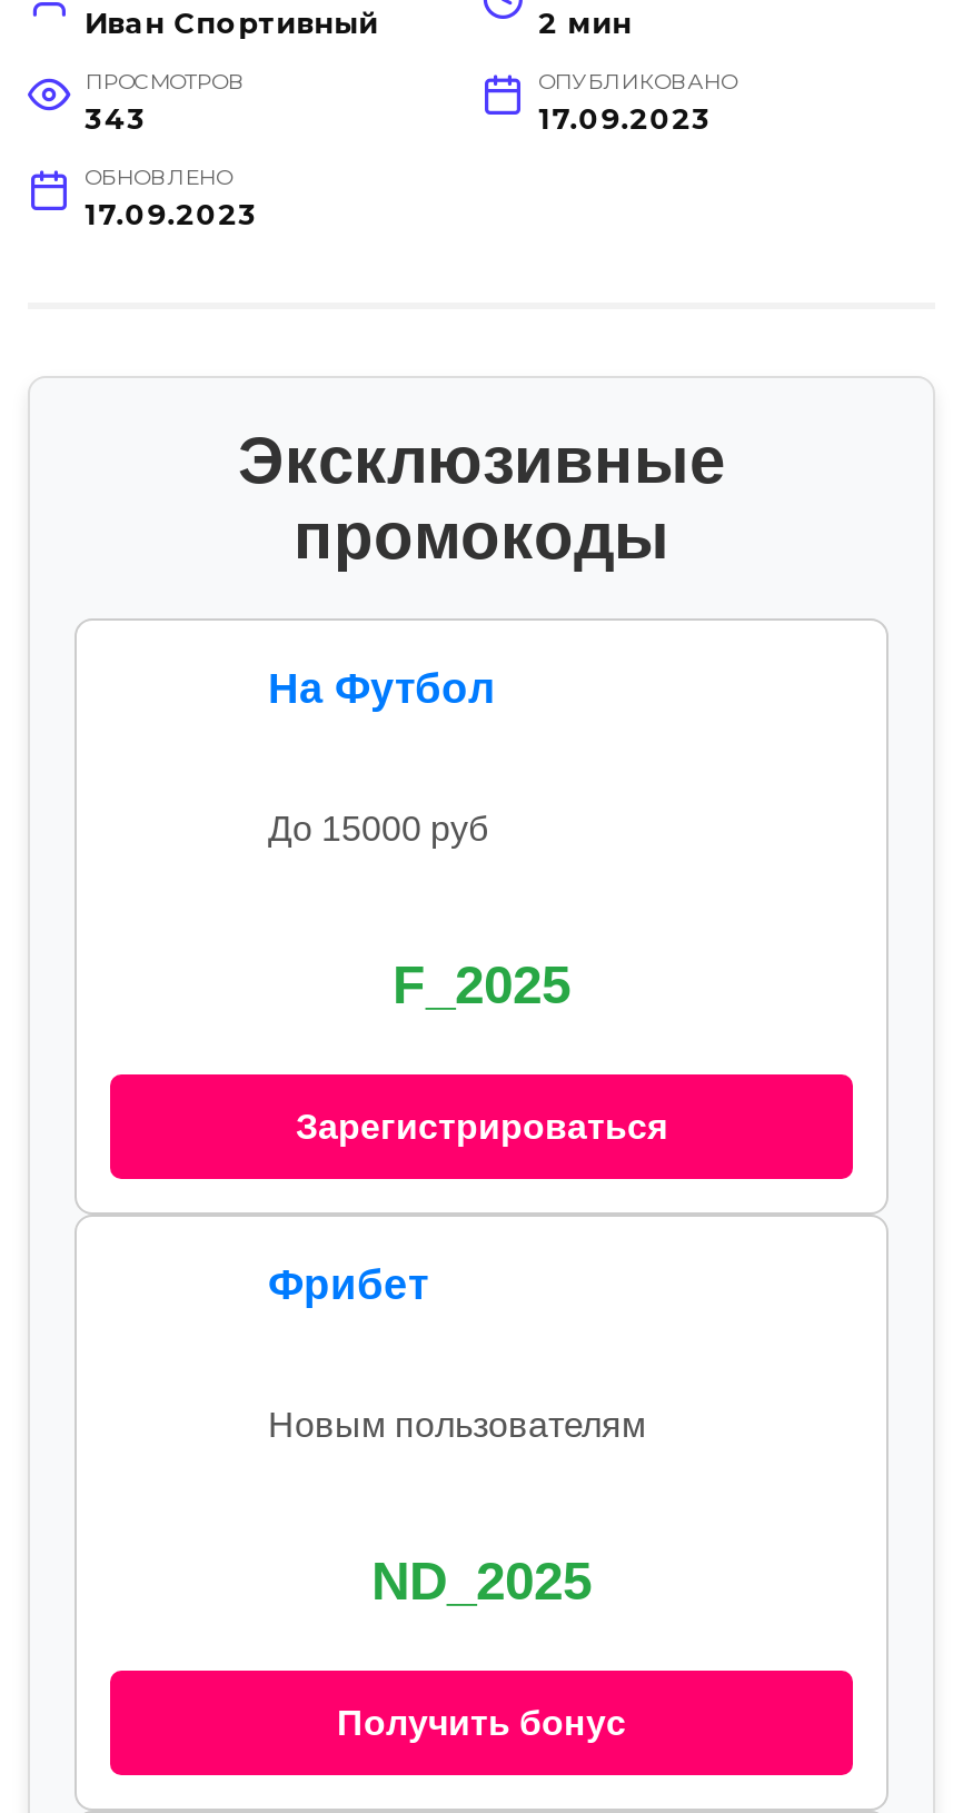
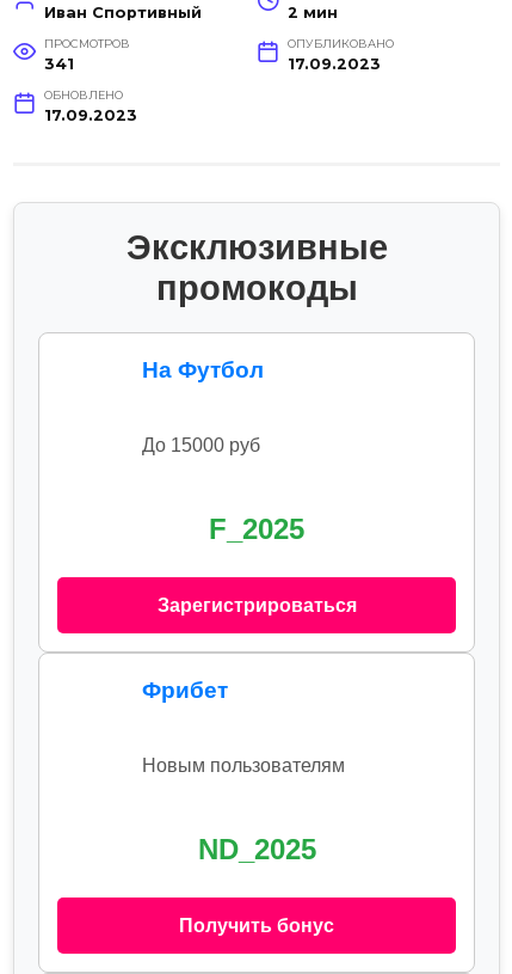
- 343
+ 341
